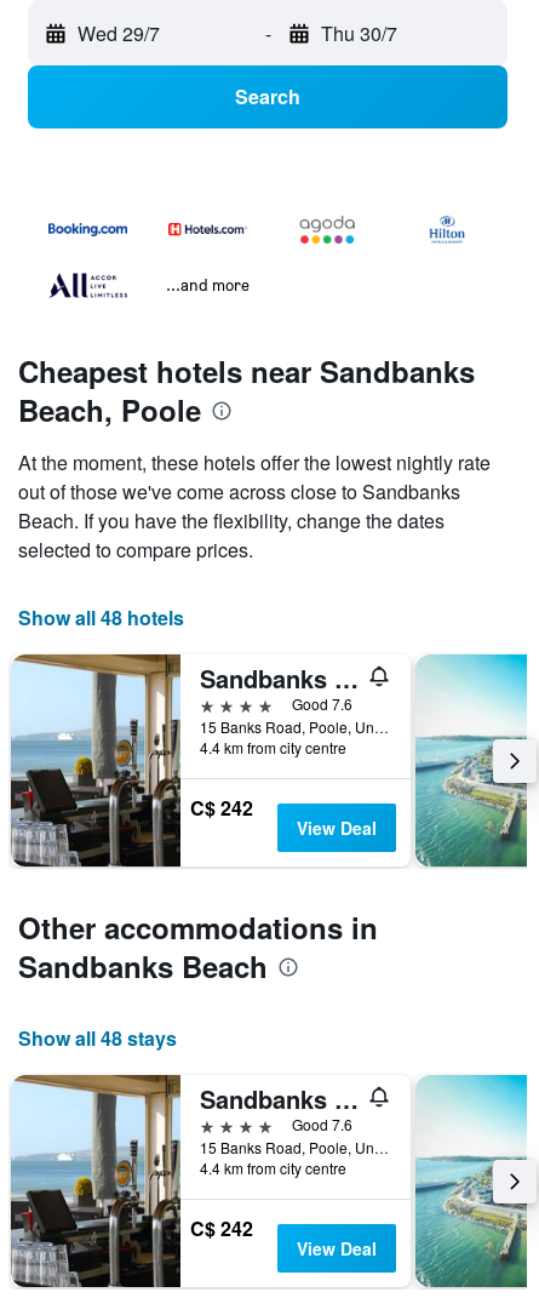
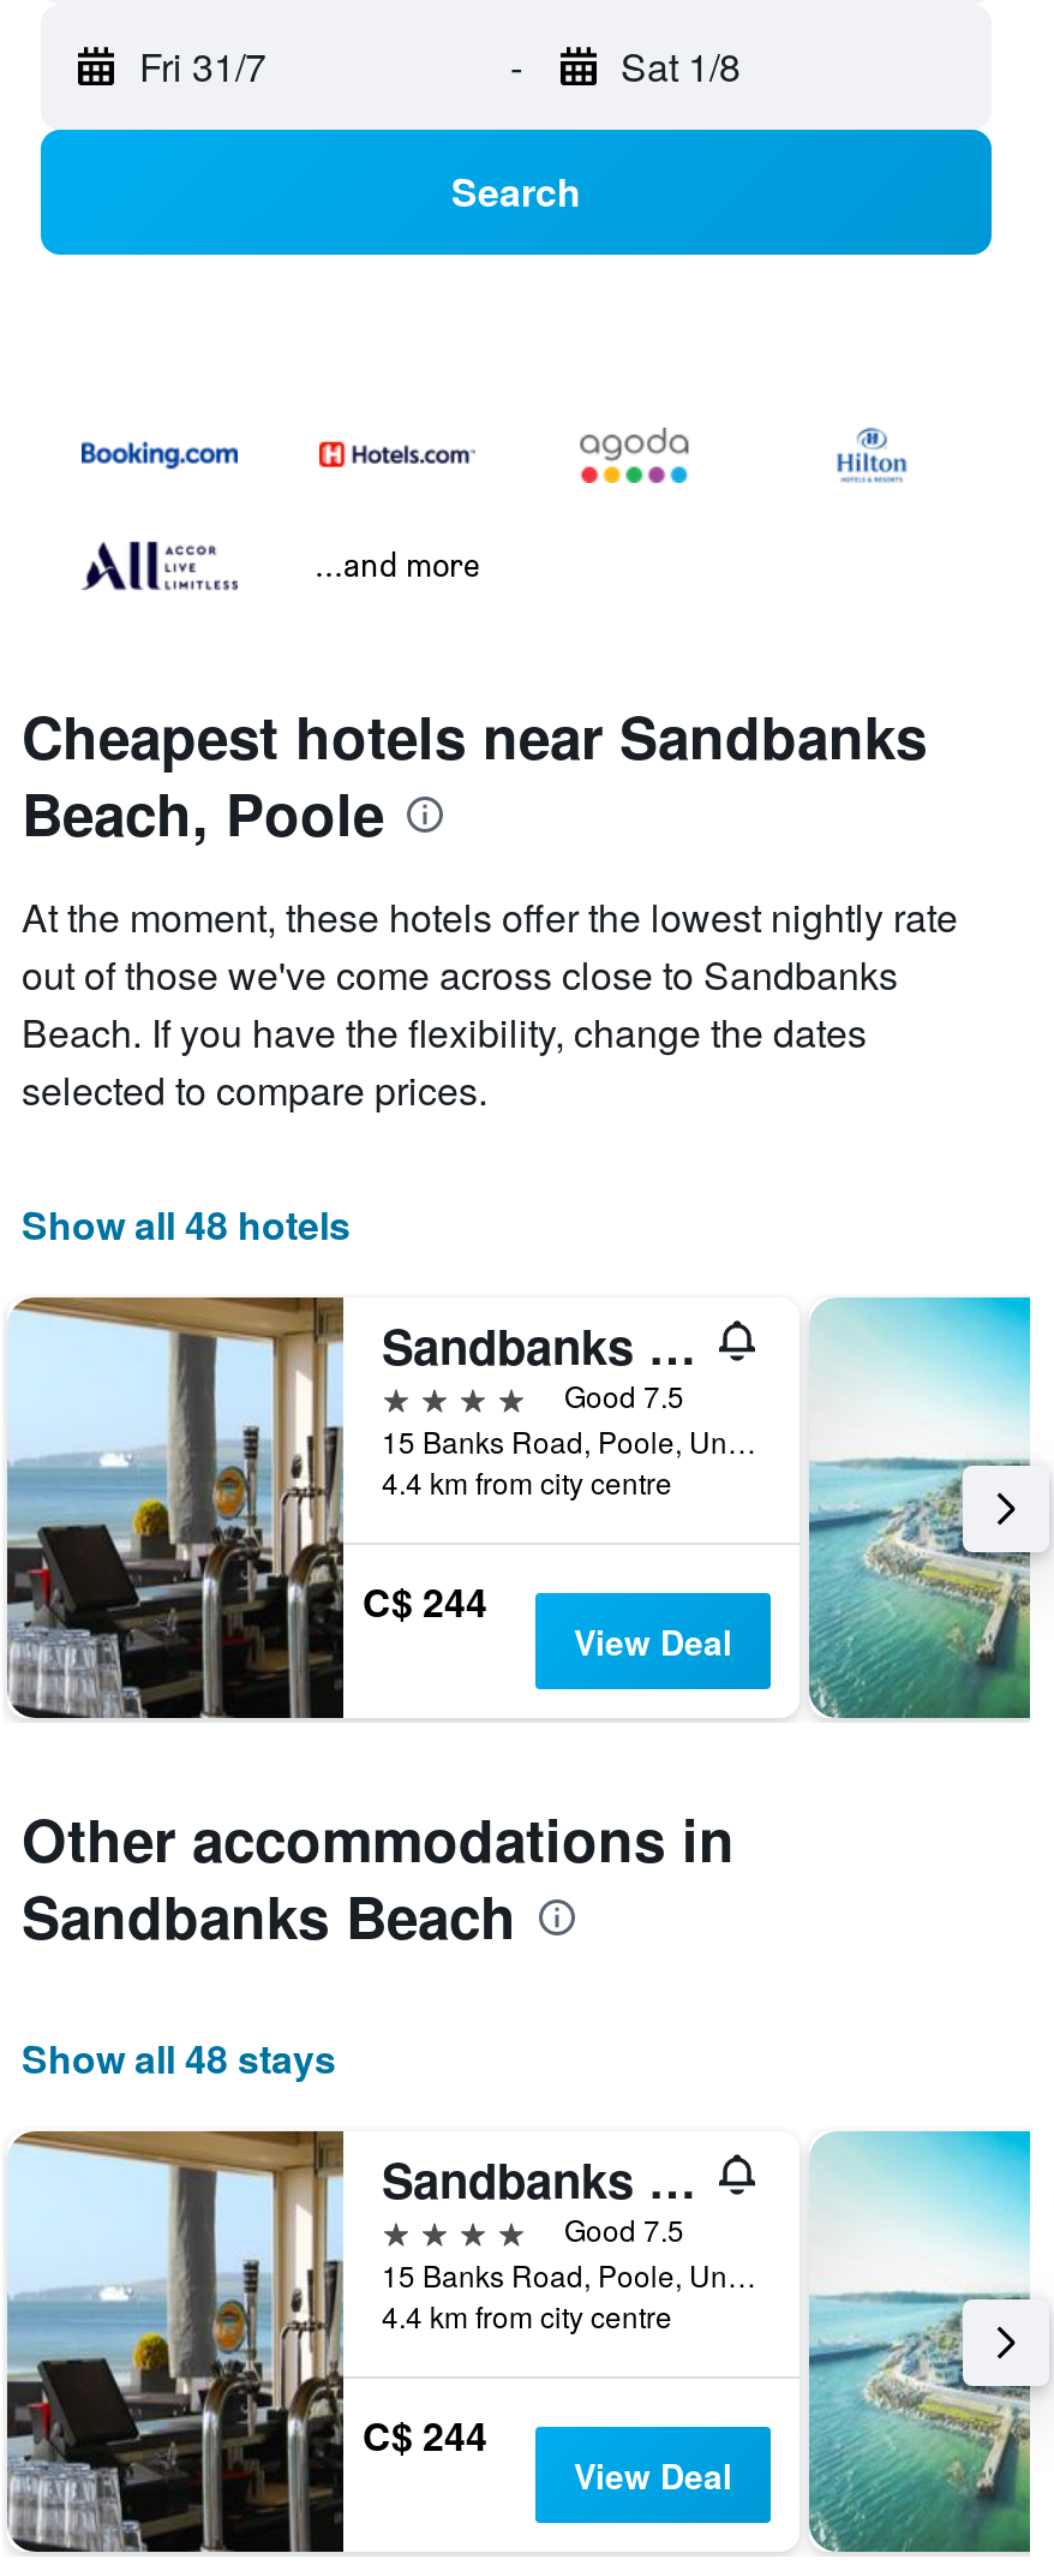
- Wed 29/7
+ Fri 31/7

- Thu 30/7
+ Sat 1/8

- Good 7.6
+ Good 7.5

- C$ 242
+ C$ 244

- Good 7.6
+ Good 7.5

- C$ 242
+ C$ 244
